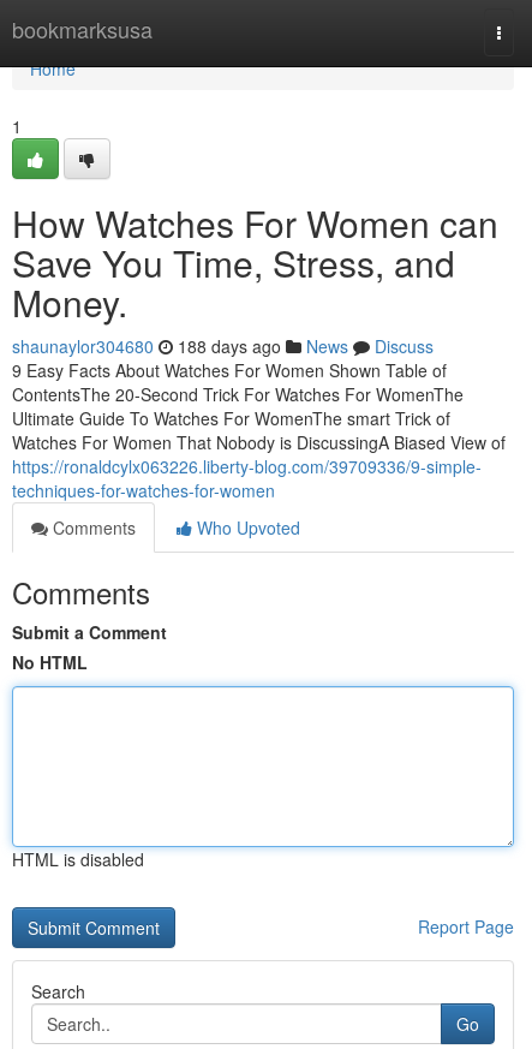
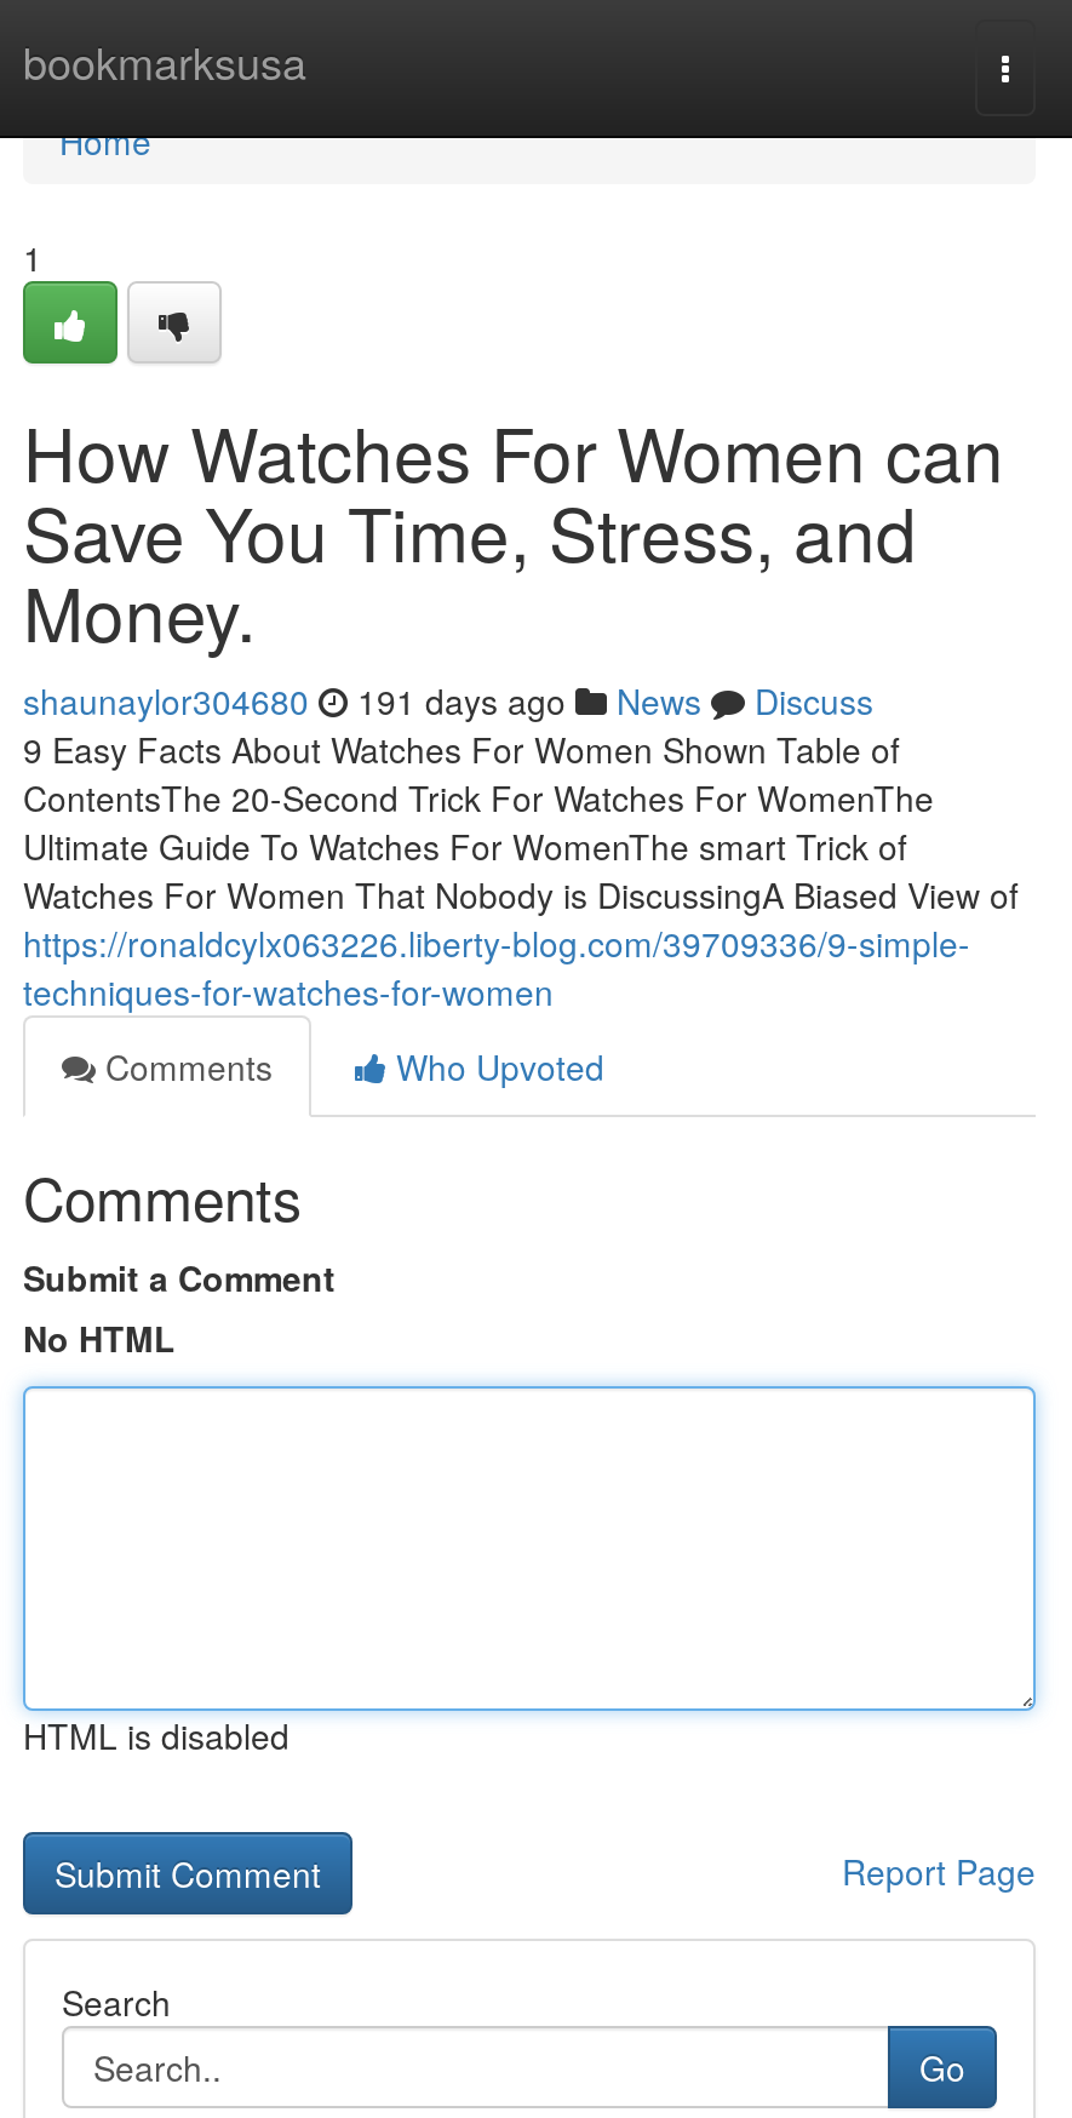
- shaunaylor304680 188 days ago News Discuss
+ shaunaylor304680 191 days ago News Discuss
